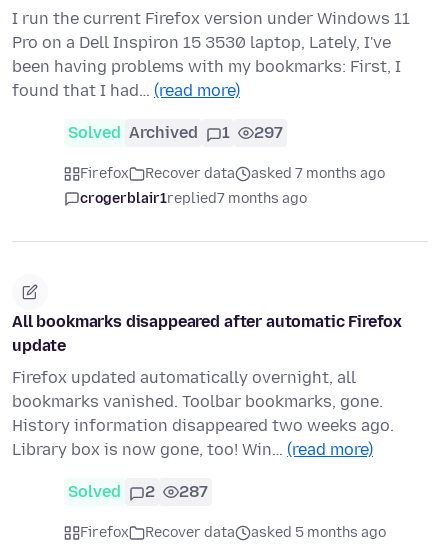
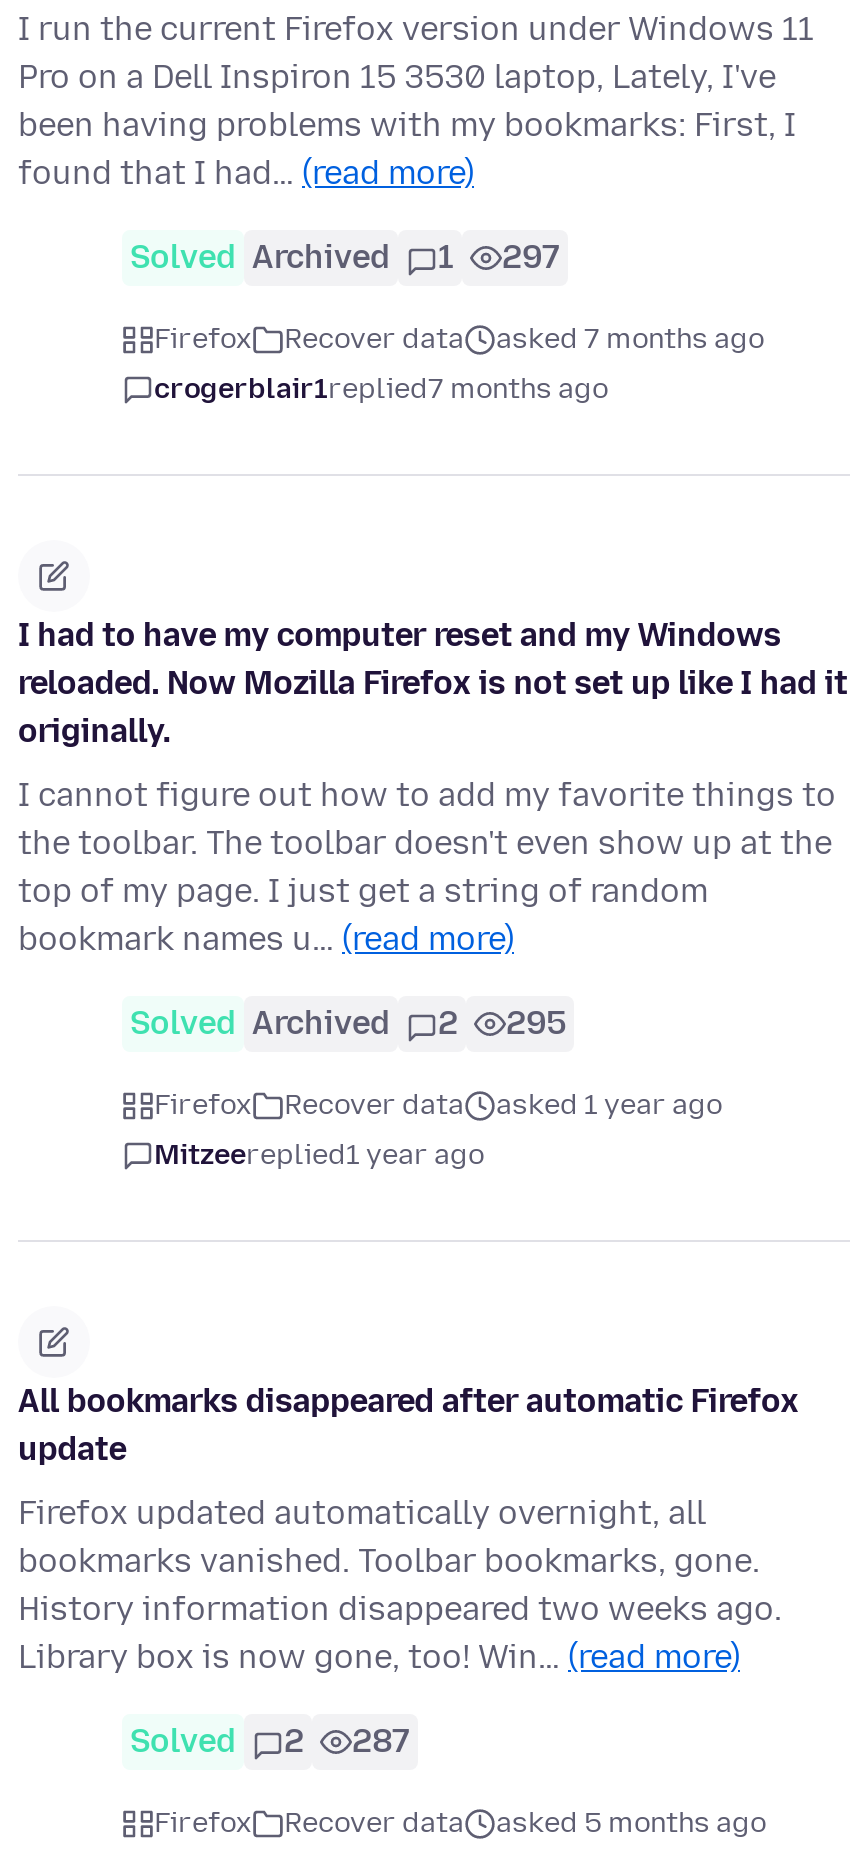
+ I had to have my computer reset and my Windows
+ reloaded. Now Mozilla Firefox is not set up like I had it
+ originally.
+ I cannot figure out how to add my favorite things to
+ the toolbar. The toolbar doesn't even show up at the
+ top of my page. I just get a string of random
+ bookmark names u… (read more)
+ Solved Archived
+ 2
+ 295
+ Firefox
+ Recover data
+ asked 1 year ago
+ Mitzeereplied1 year ago
